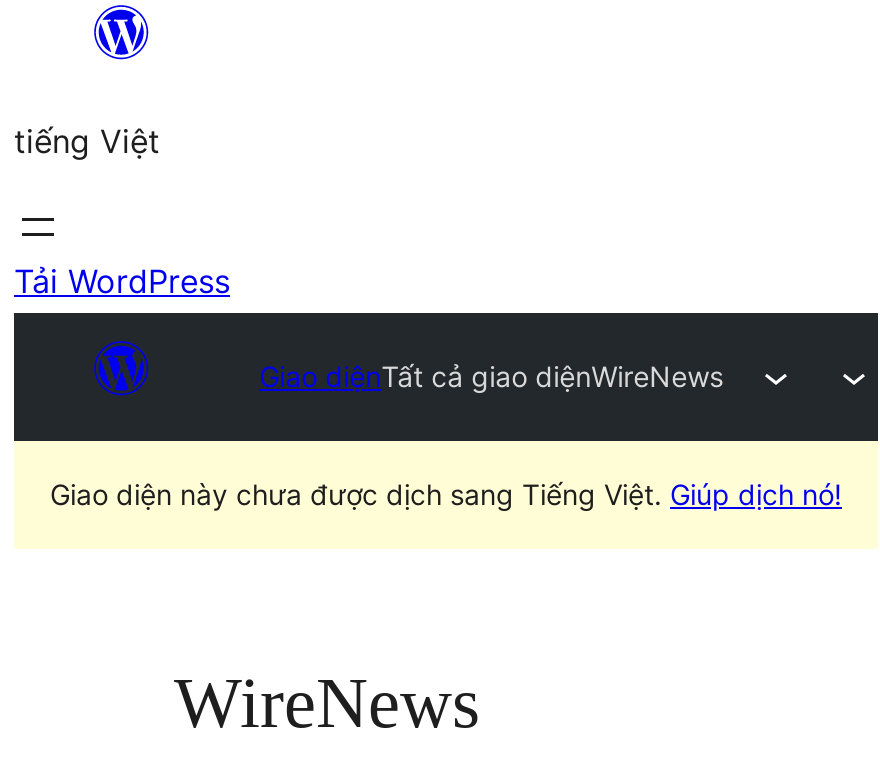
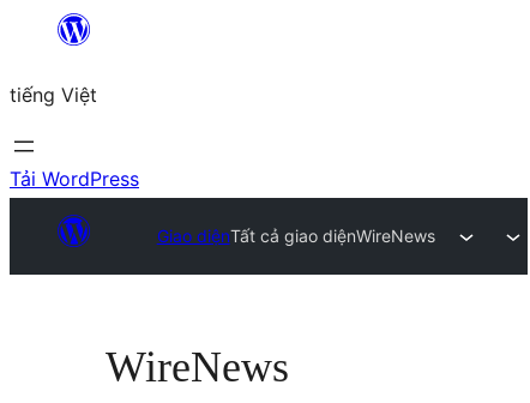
- Giao diện này chưa được dịch sang Tiếng Việt. Giúp dịch nó!
